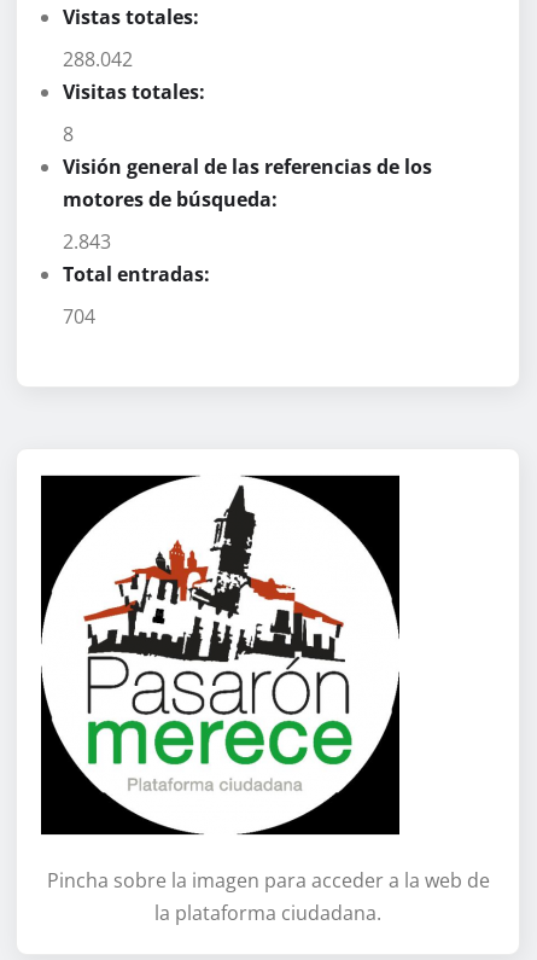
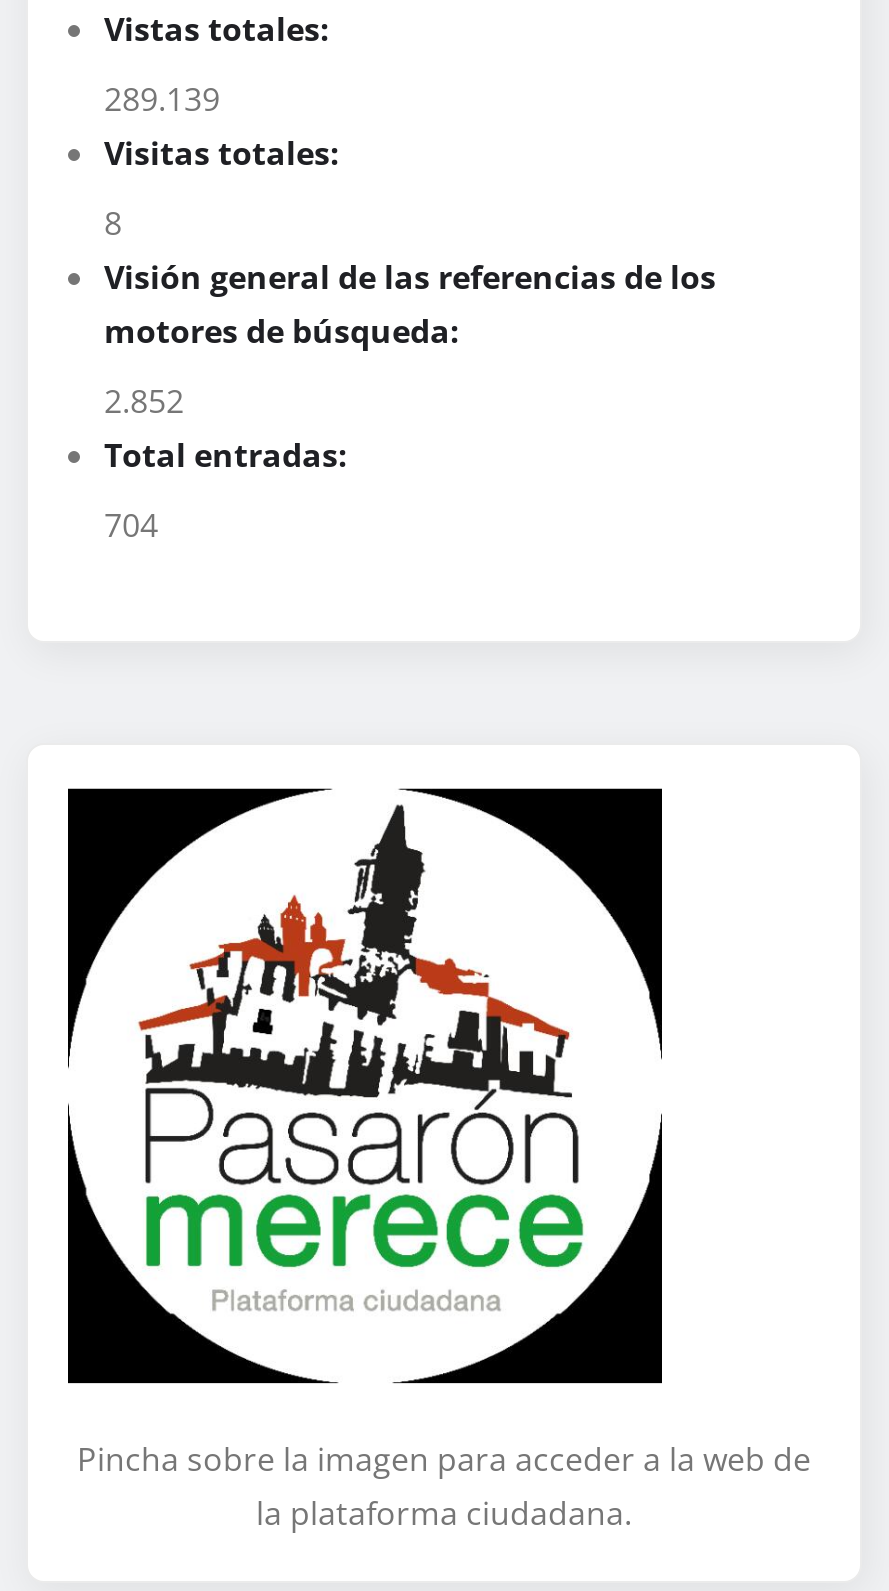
- 288.042
+ 289.139

- 2.843
+ 2.852
